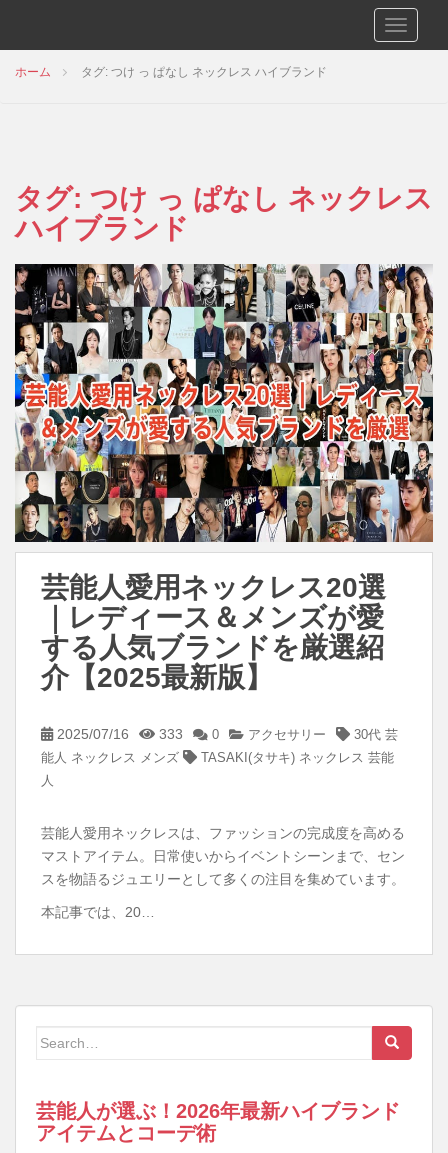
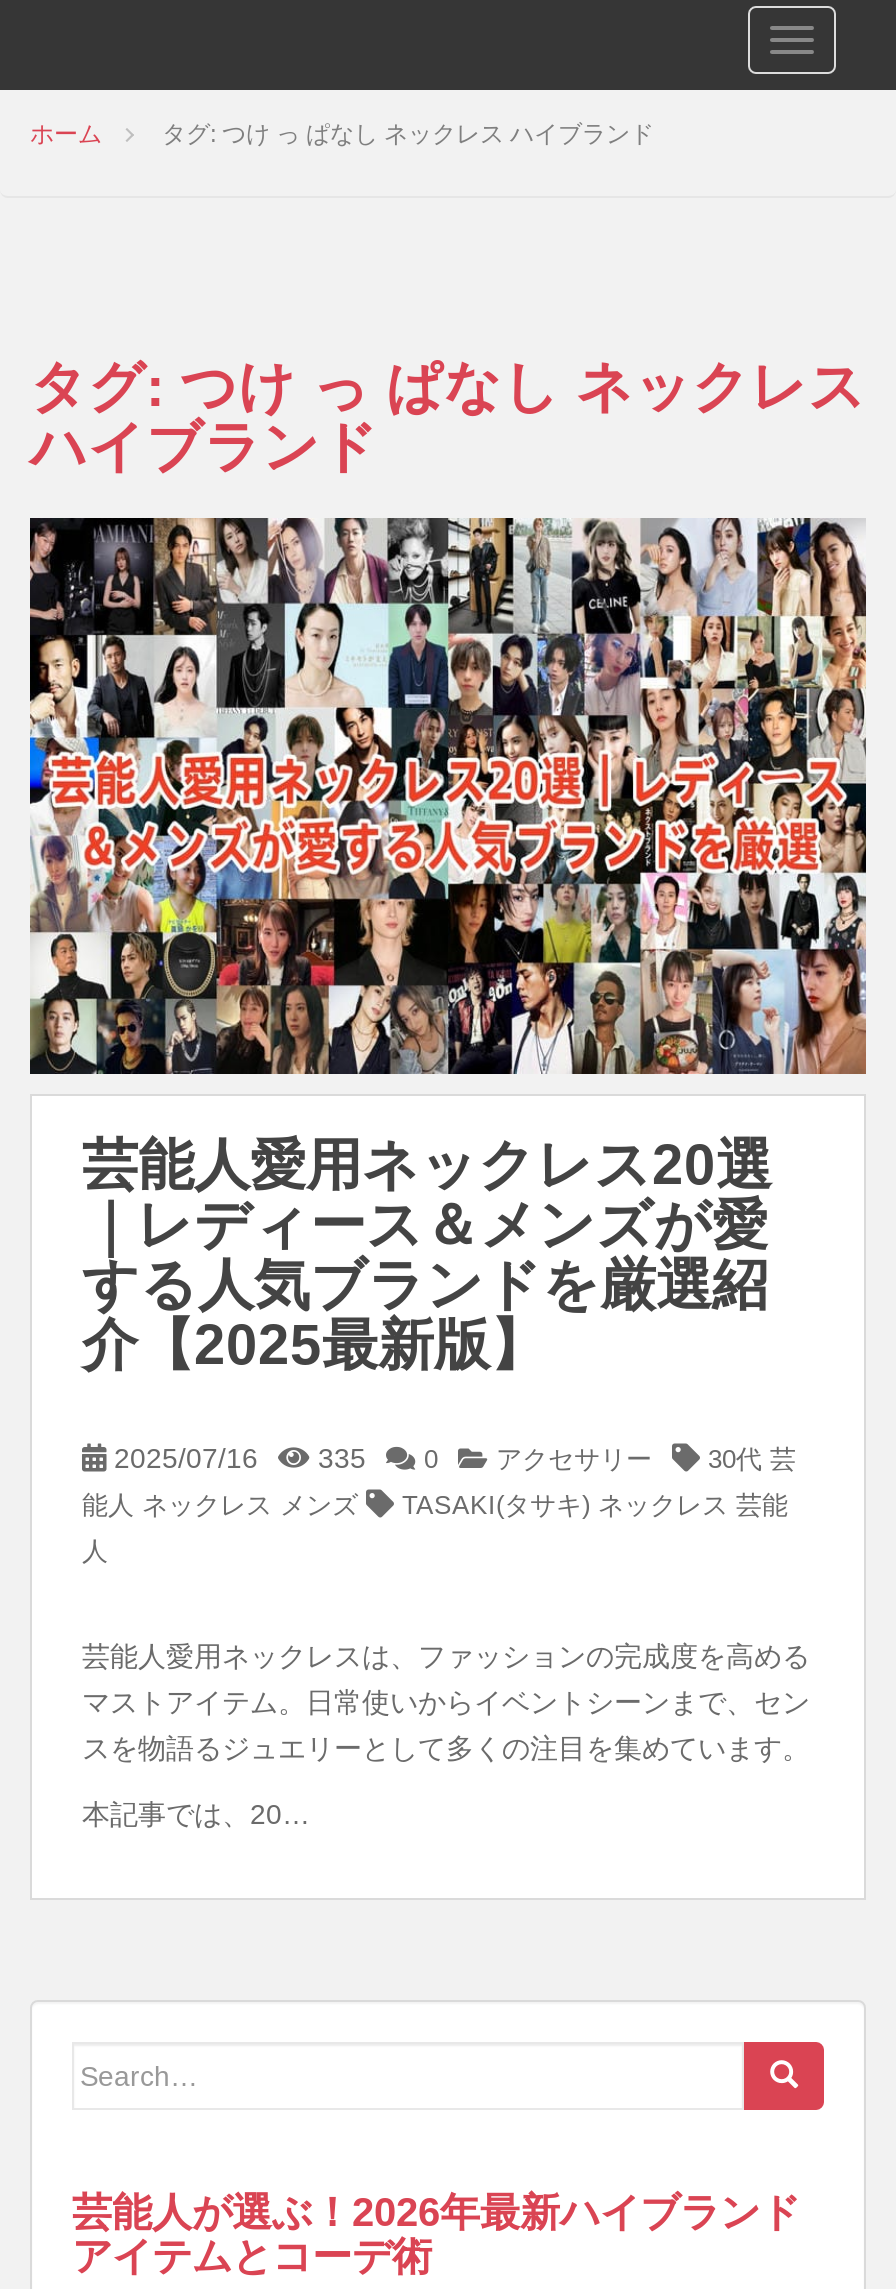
- 2025/07/16 333 0 アクセサリー 30代 芸
+ 2025/07/16 335 0 アクセサリー 30代 芸
